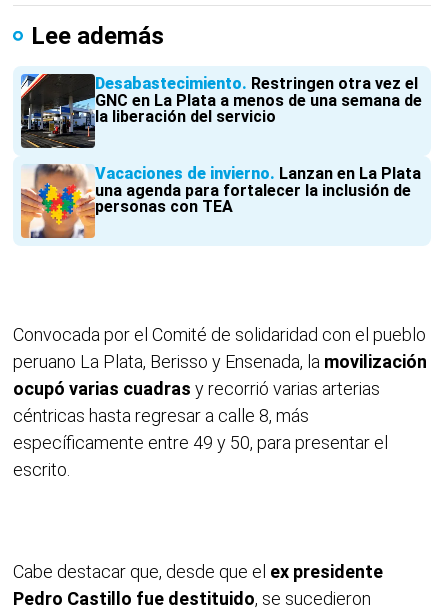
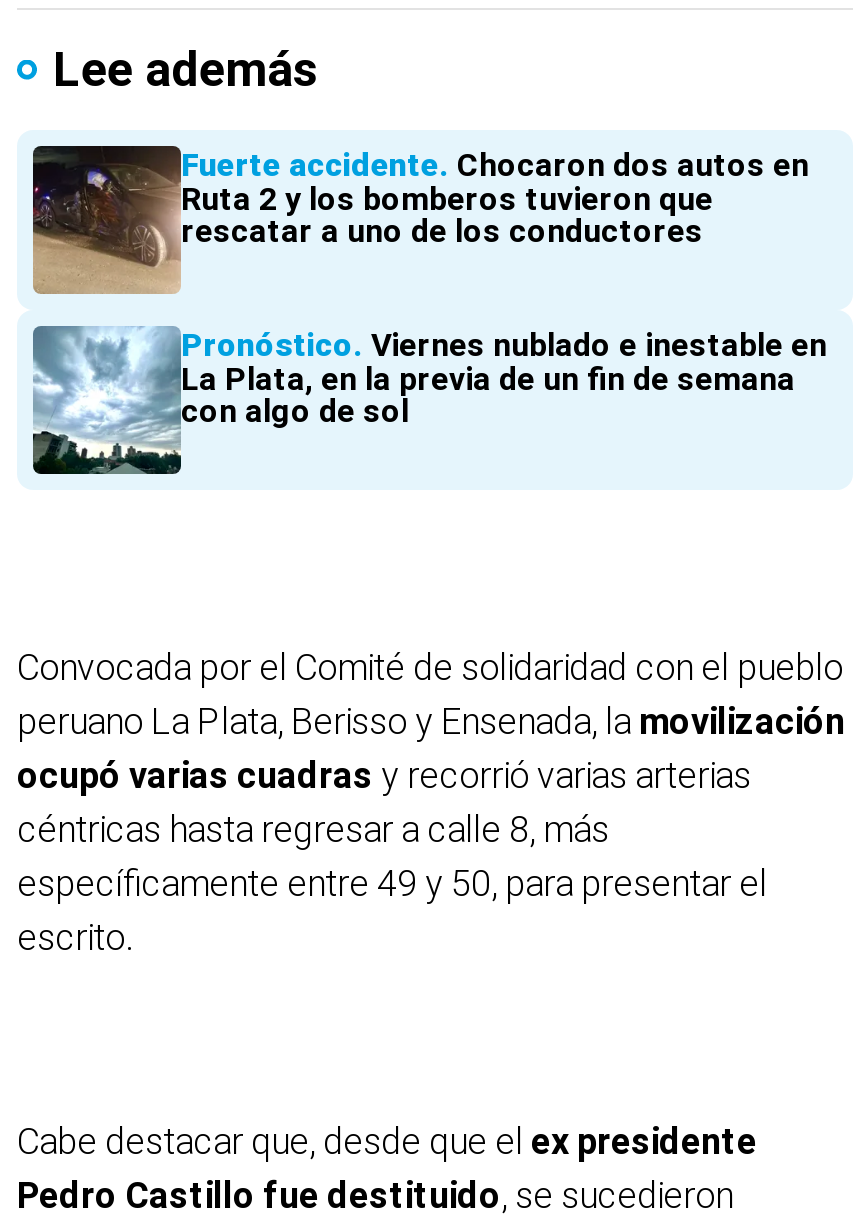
- [image]
- Desabastecimiento Restringen otra vez el
- GNC en La Plata a menos de una semana de
- la liberación del servicio
+ [image]
+ Fuerte accidente Chocaron dos autos en
+ Ruta 2 y los bomberos tuvieron que
+ rescatar a uno de los conductores

- [image]
- Vacaciones de invierno Lanzan en La Plata
- una agenda para fortalecer la inclusión de
- personas con TEA
+ [image]
+ Pronóstico Viernes nublado e inestable en
+ La Plata, en la previa de un fin de semana
+ con algo de sol
